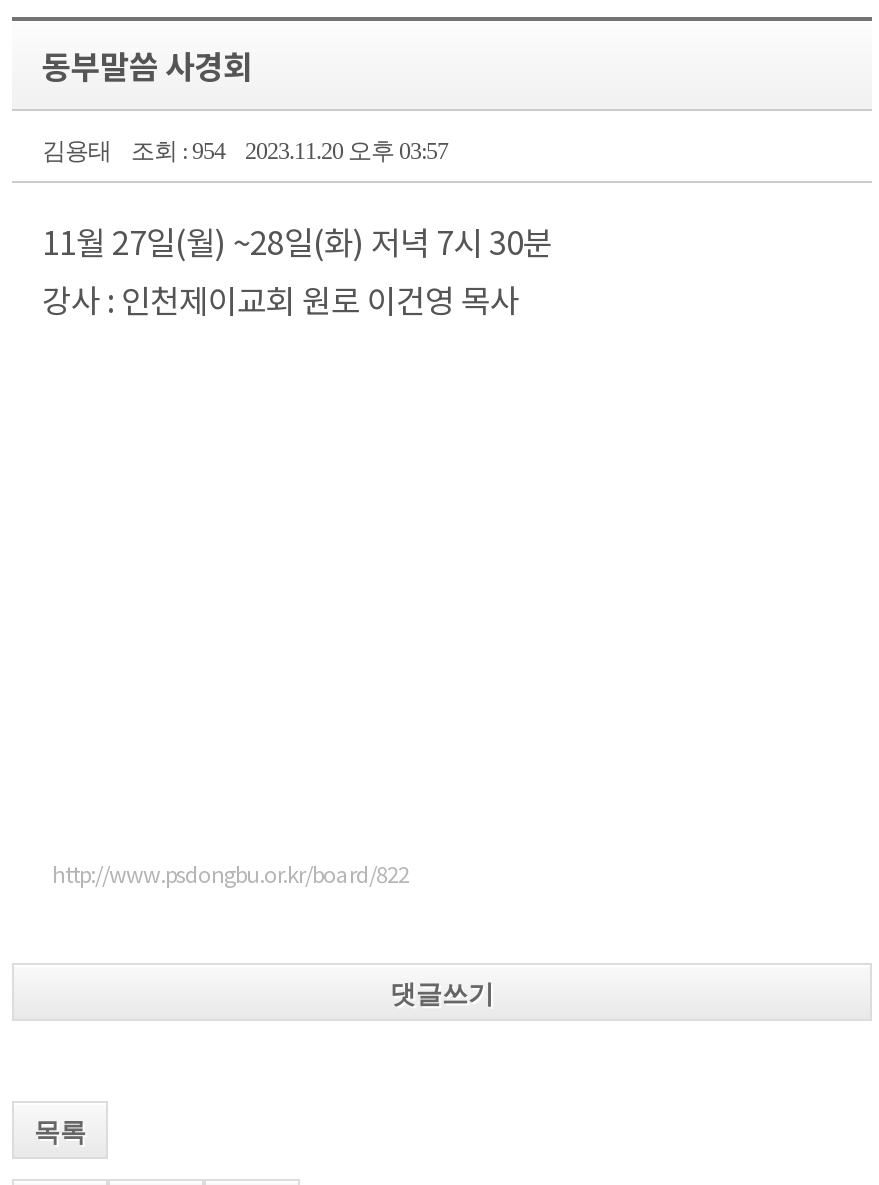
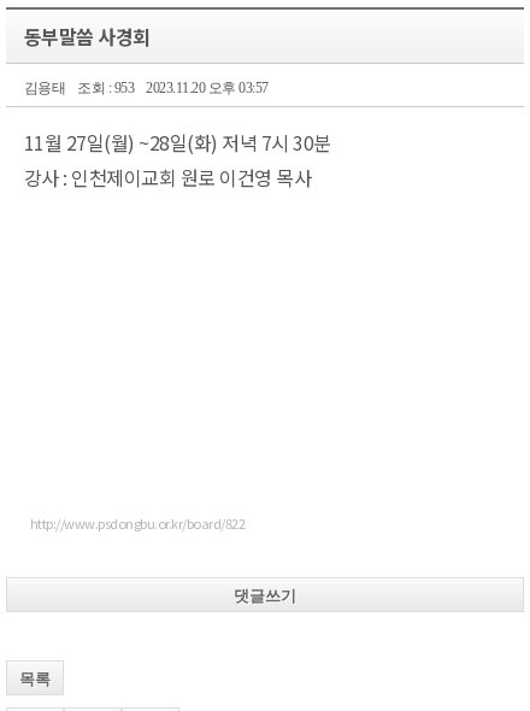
- 김용태 조회 : 954 2023.11.20 오후 03:57
+ 김용태 조회 : 953 2023.11.20 오후 03:57
